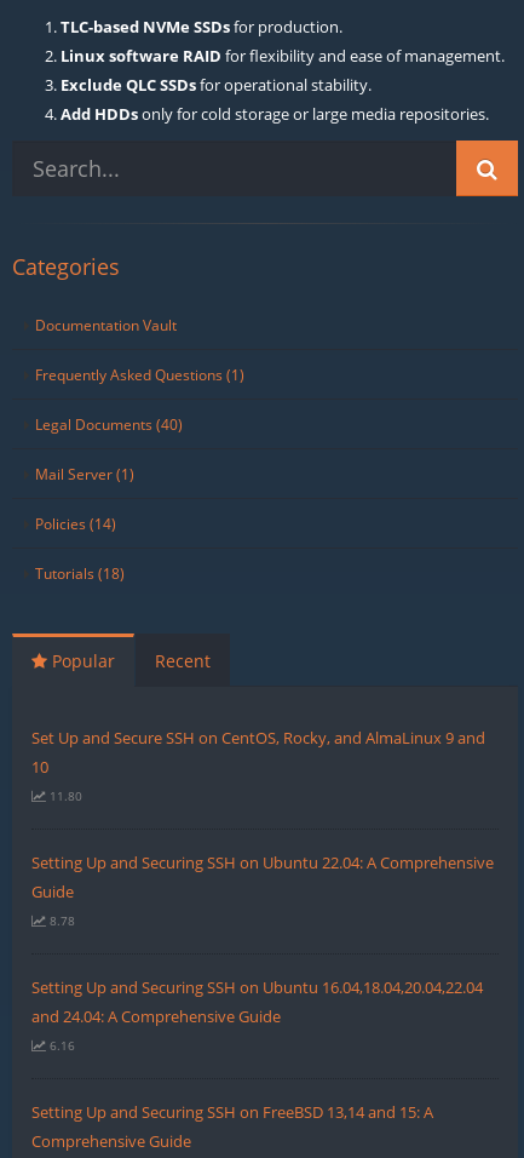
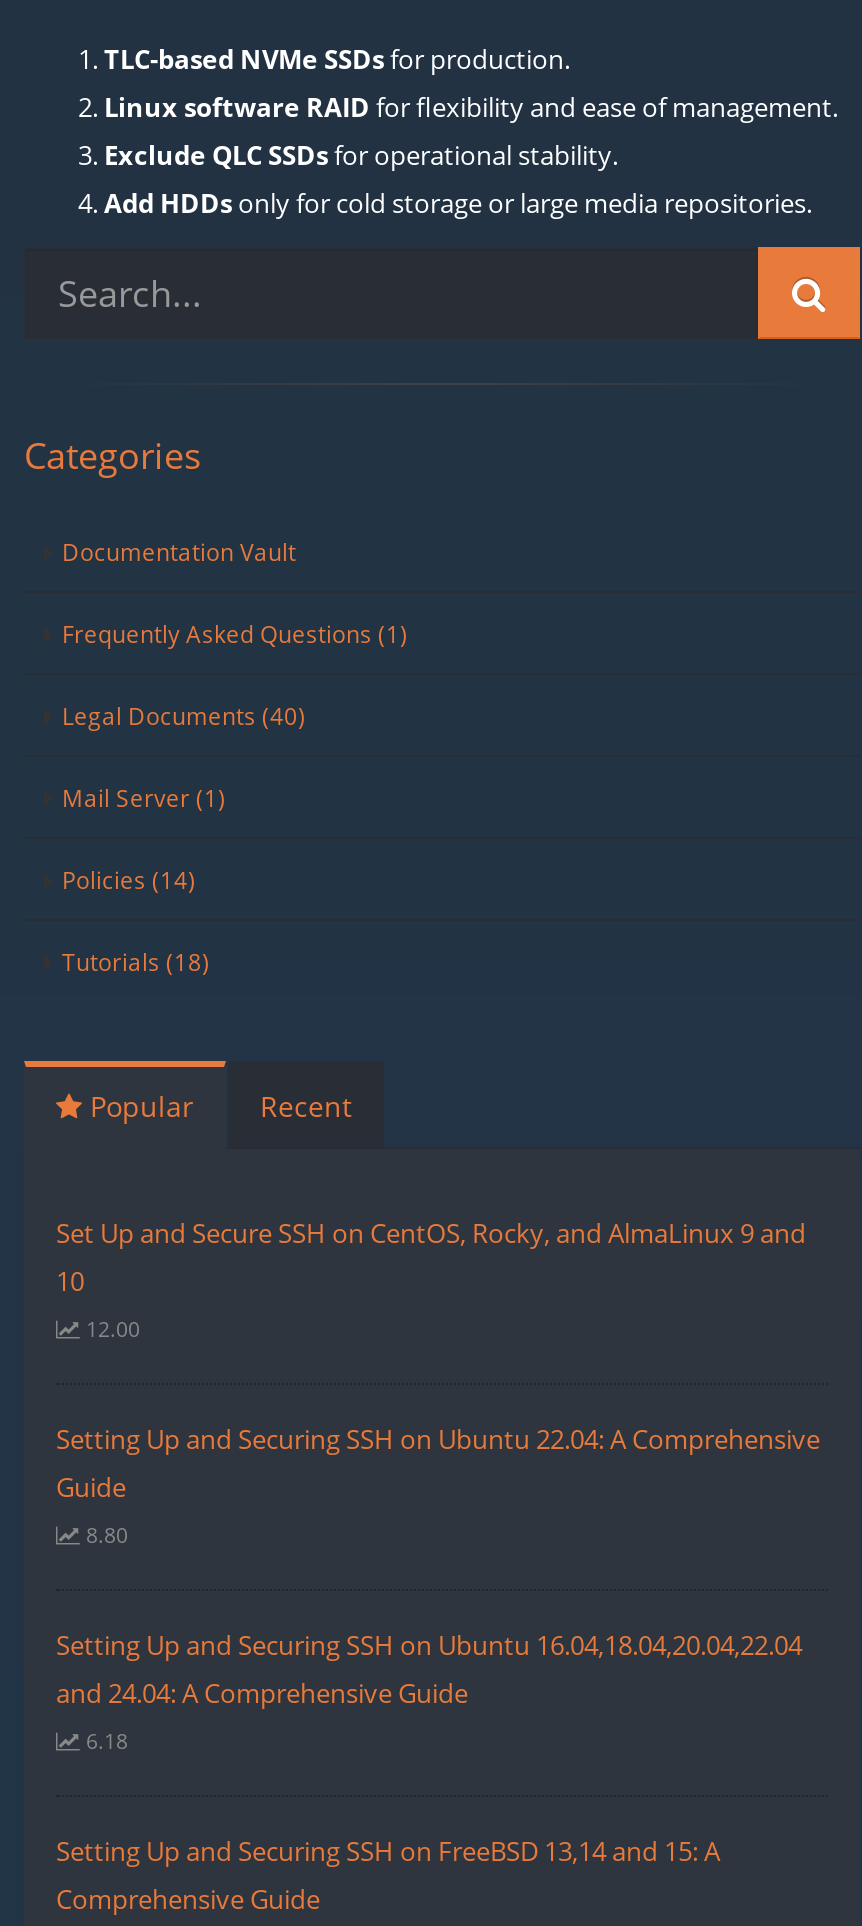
- 11.80
+ 12.00

- 8.78
+ 8.80

- 6.16
+ 6.18
